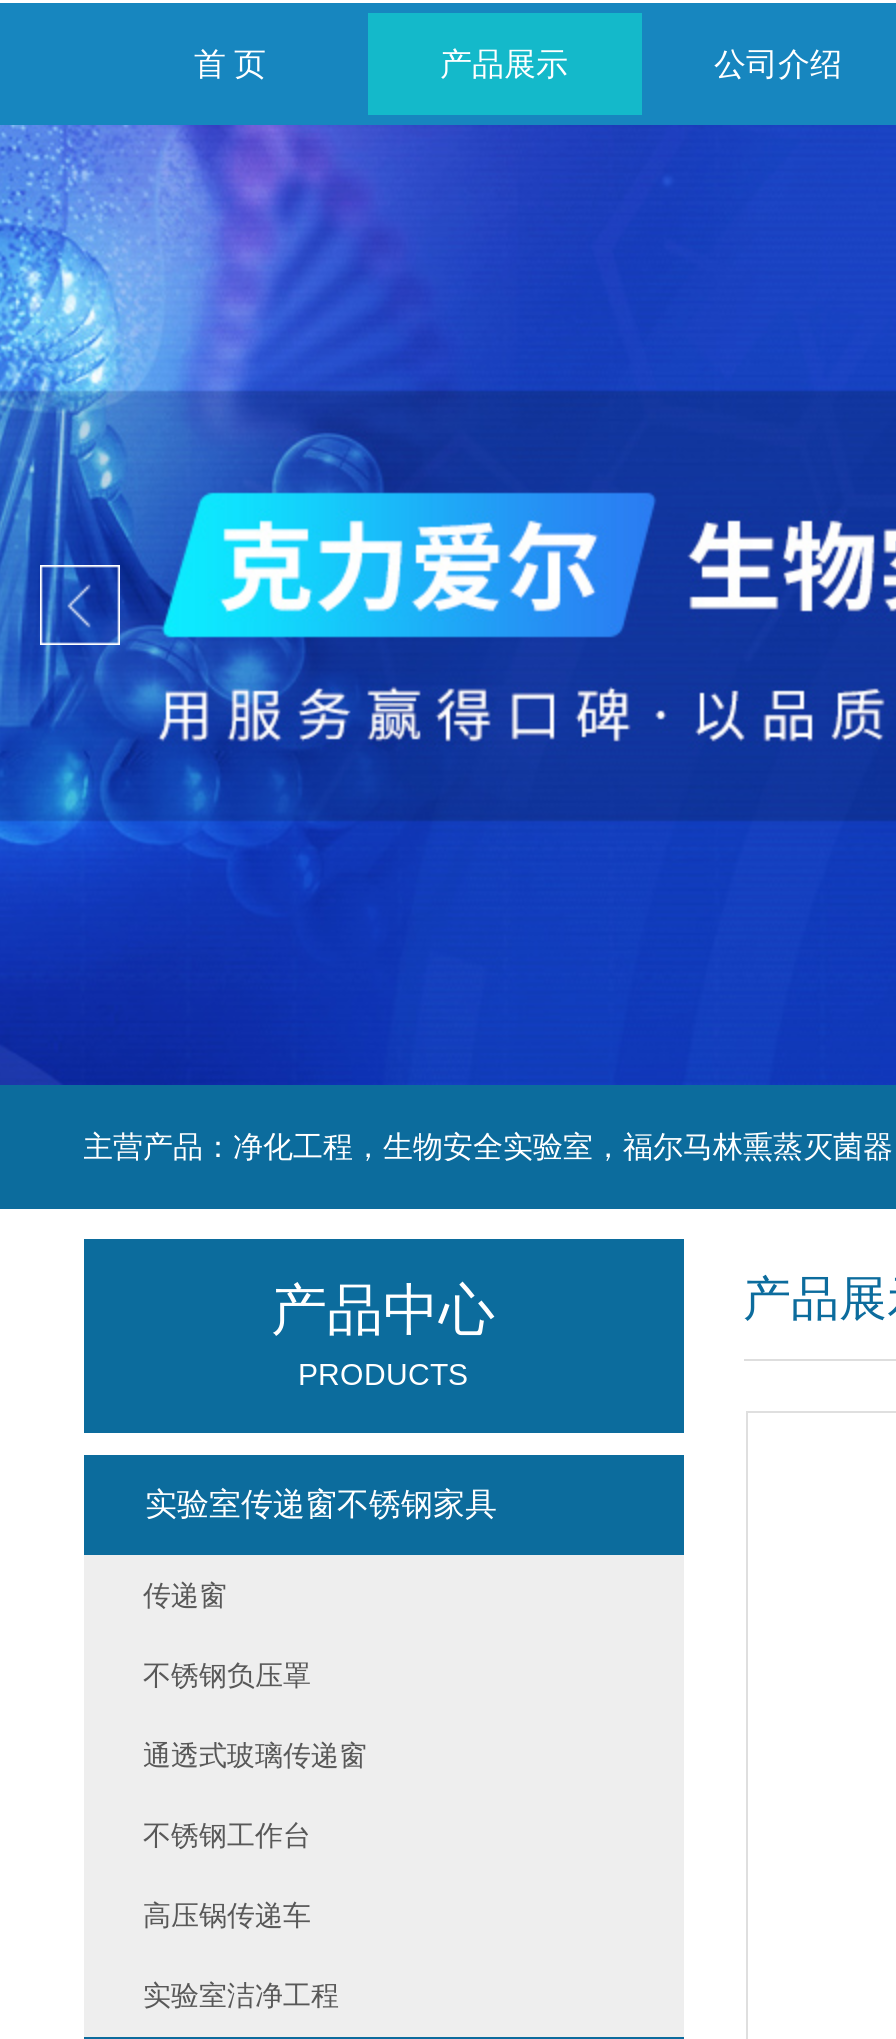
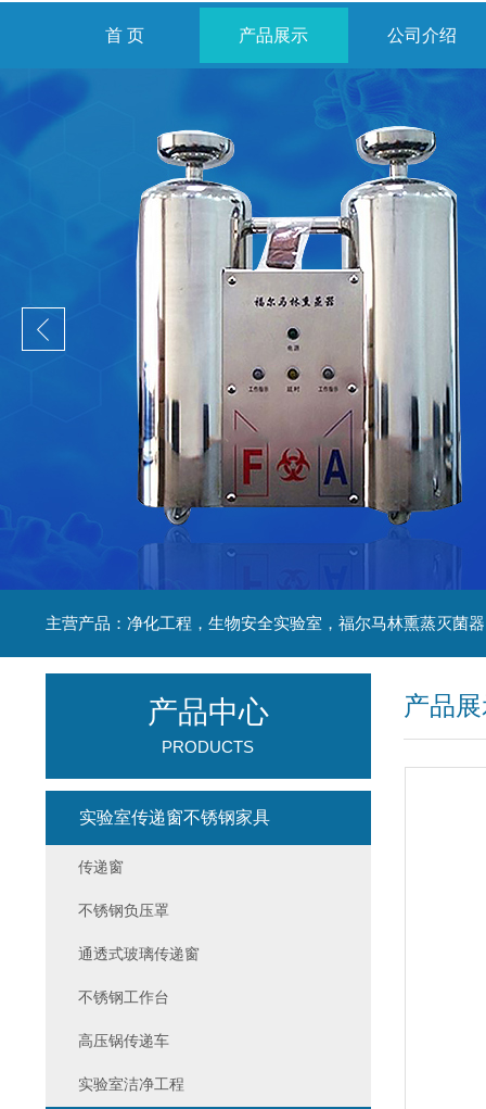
- [image]
+ [image]
